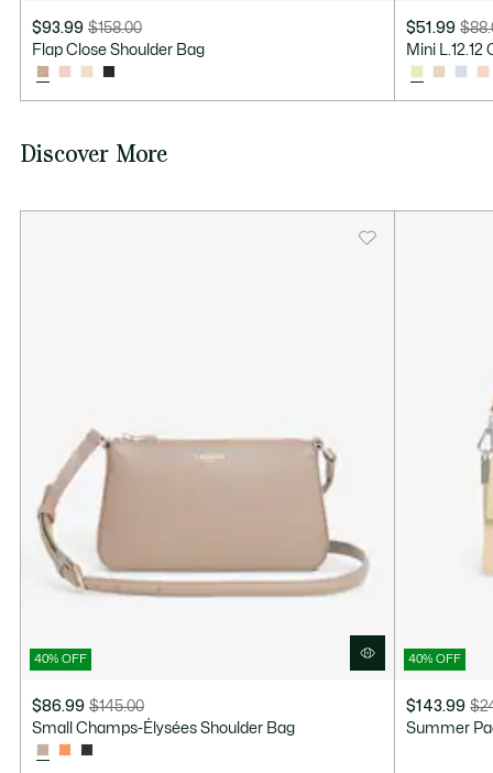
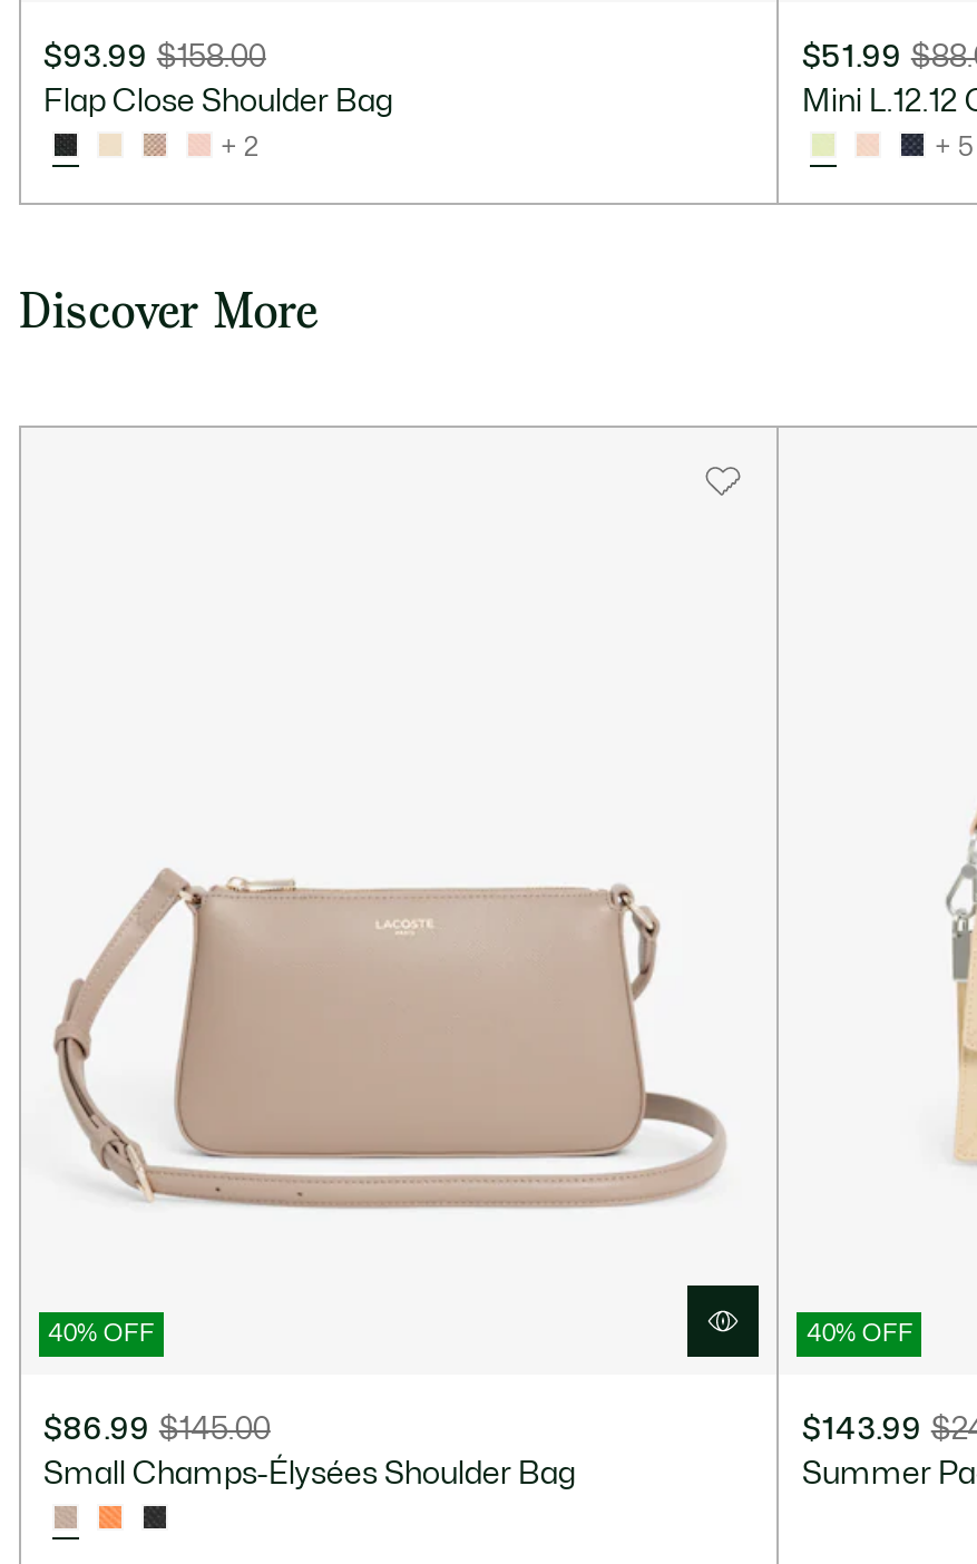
+ + 2

+ + 5
